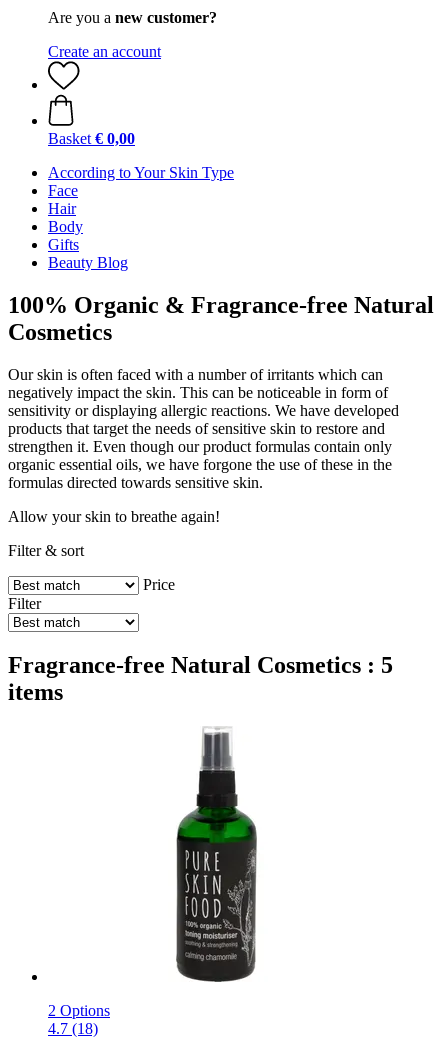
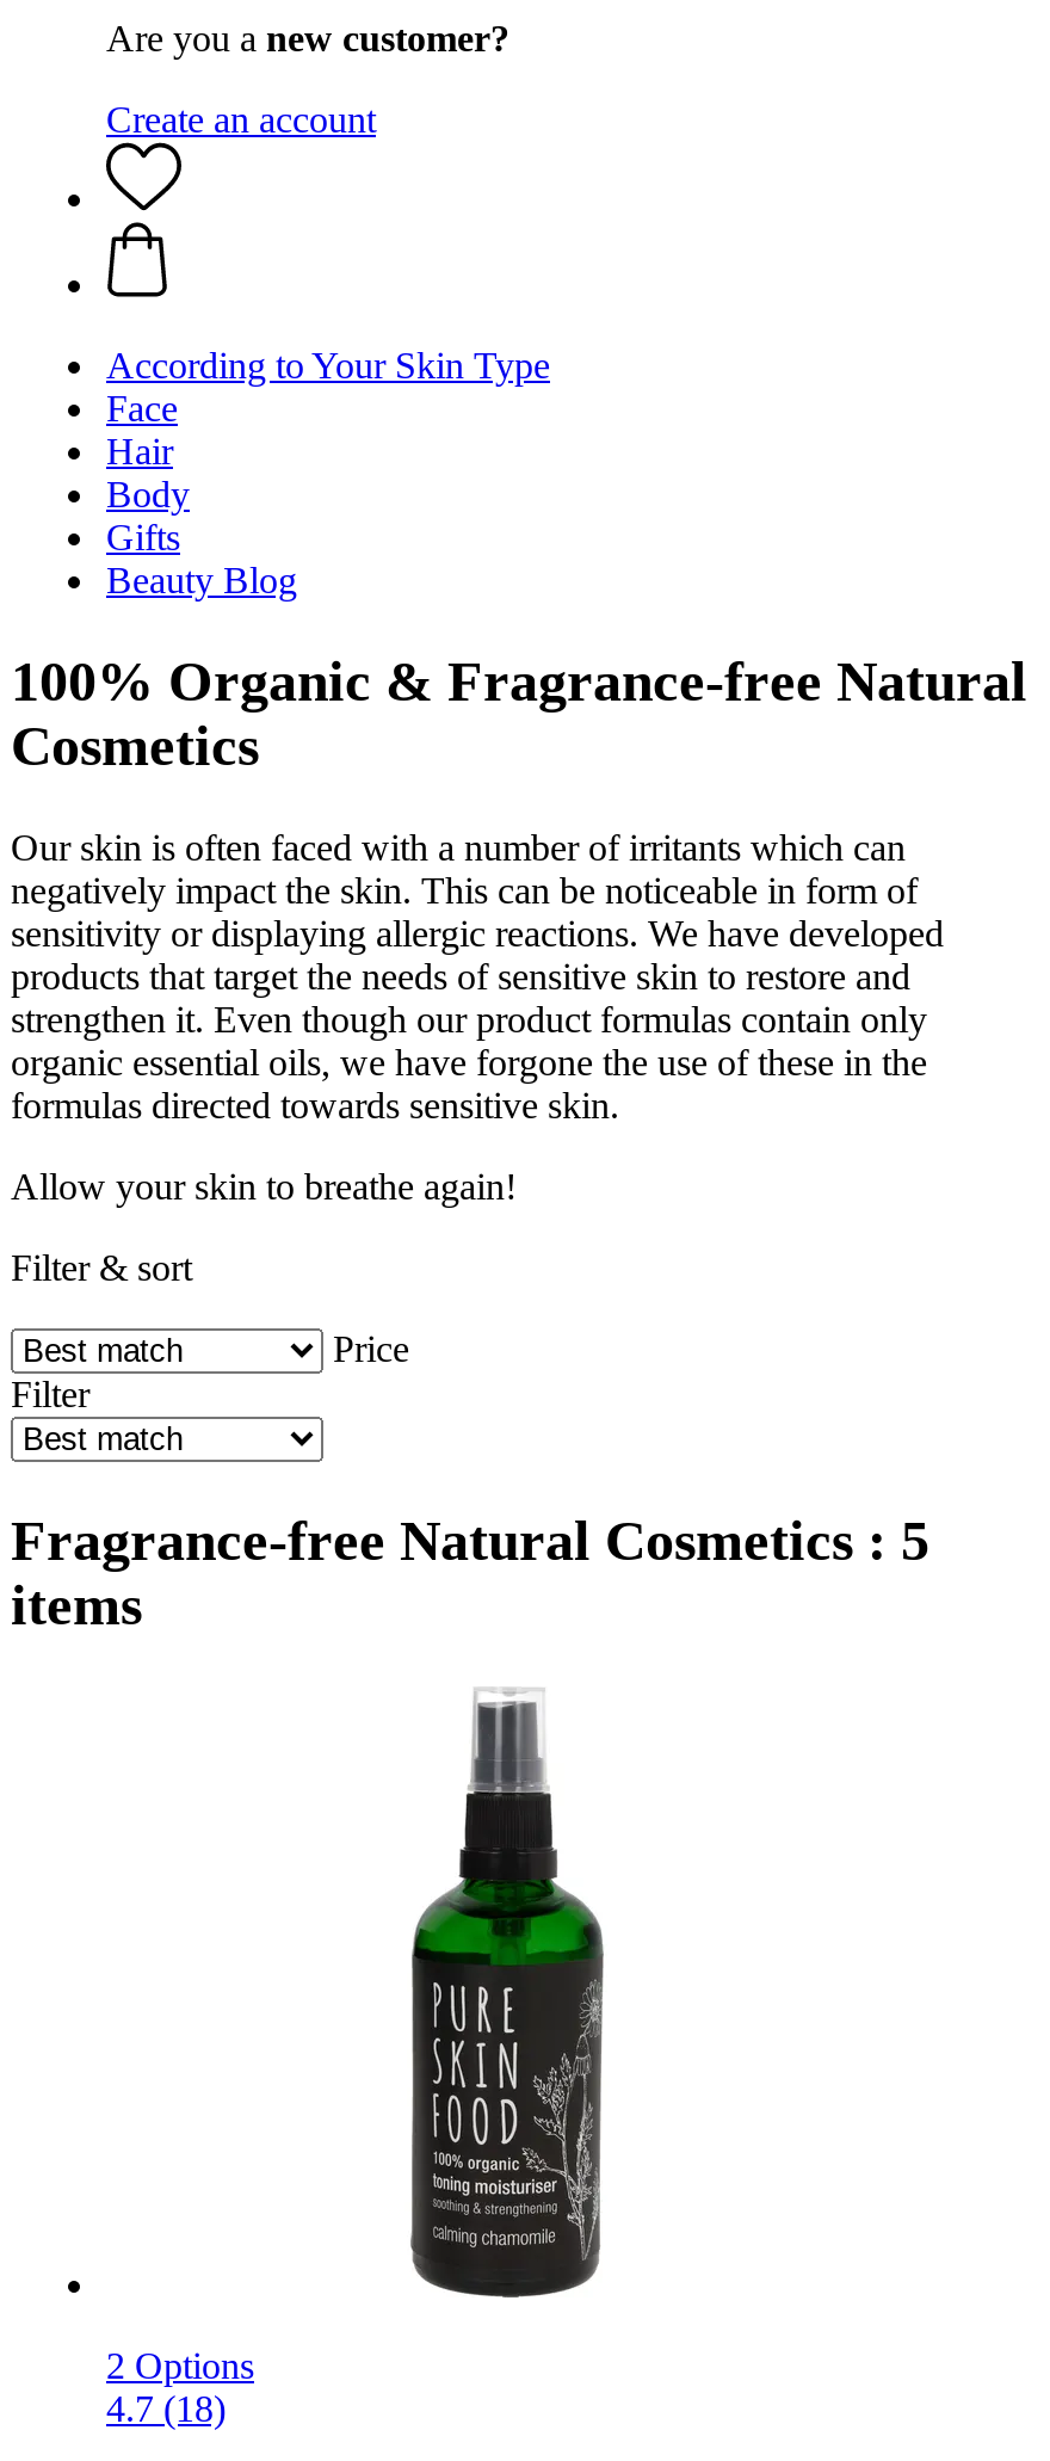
- Basket € 0,00
